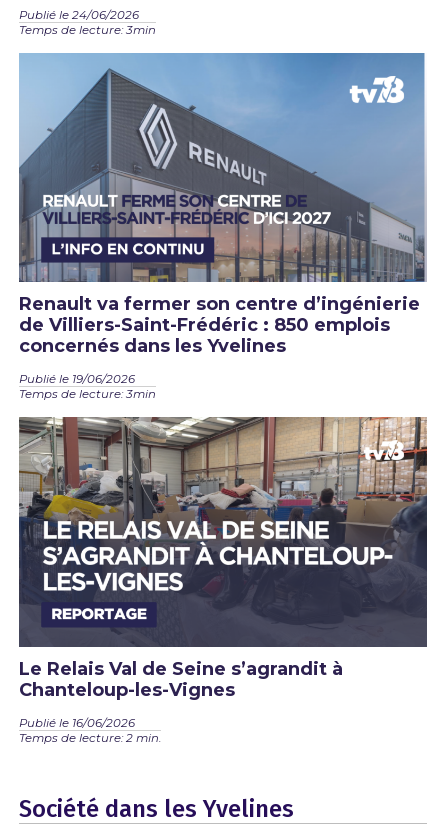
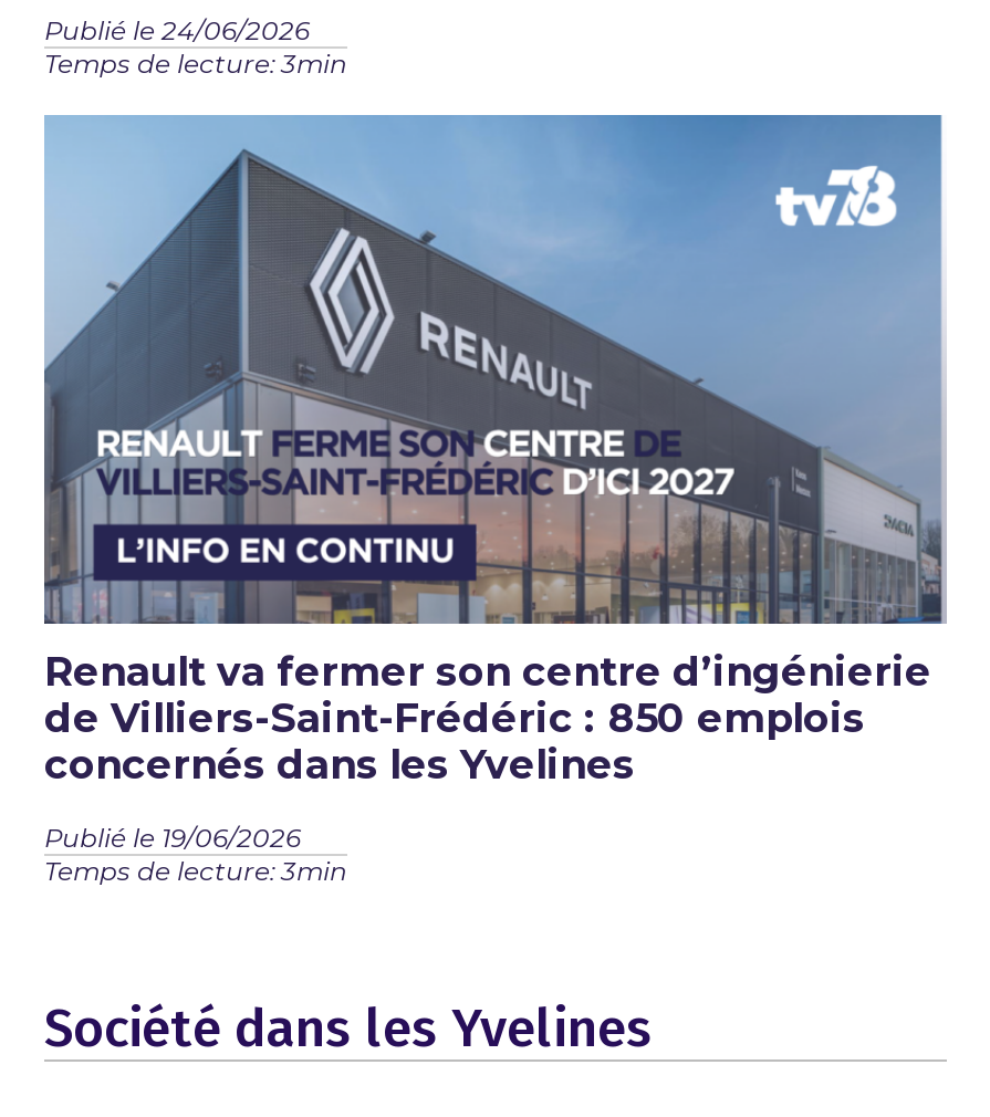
- [image]
- Le Relais Val de Seine s’agrandit à
- Chanteloup-les-Vignes
- Publié le 16/06/2026
- Temps de lecture: 2 min.
